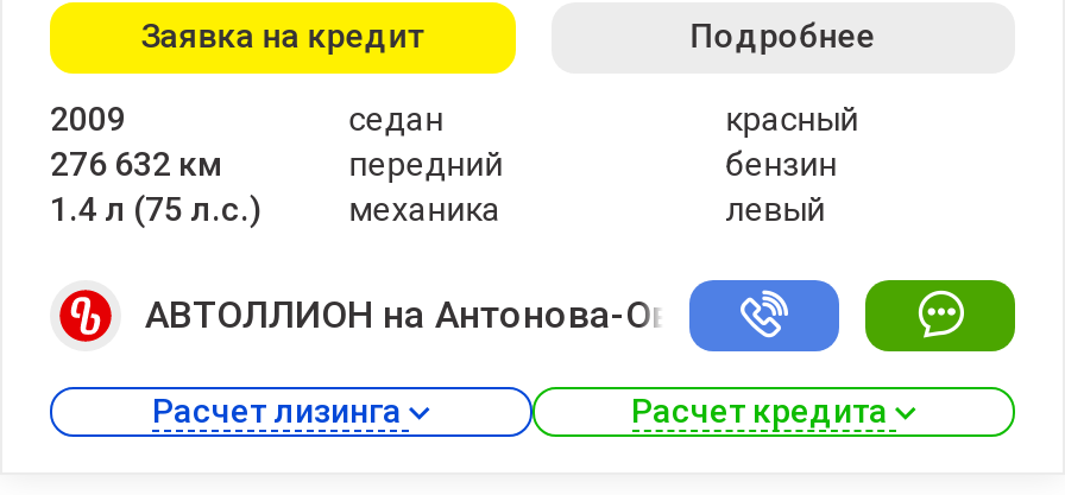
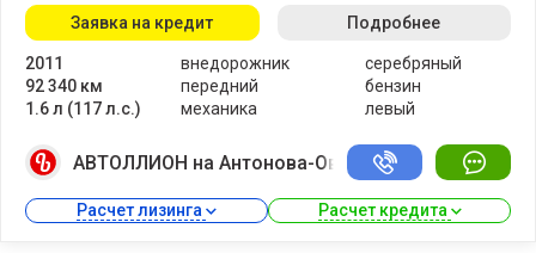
- 2009
- 276 632 км
- 1.4 л (75 л.с.)
+ 2011
+ 92 340 км
+ 1.6 л (117 л.с.)

- седан
+ внедорожник

- красный
+ серебряный
